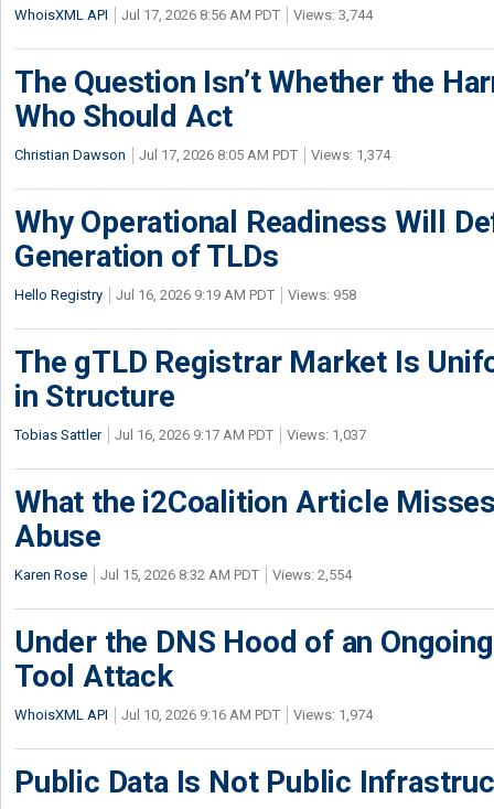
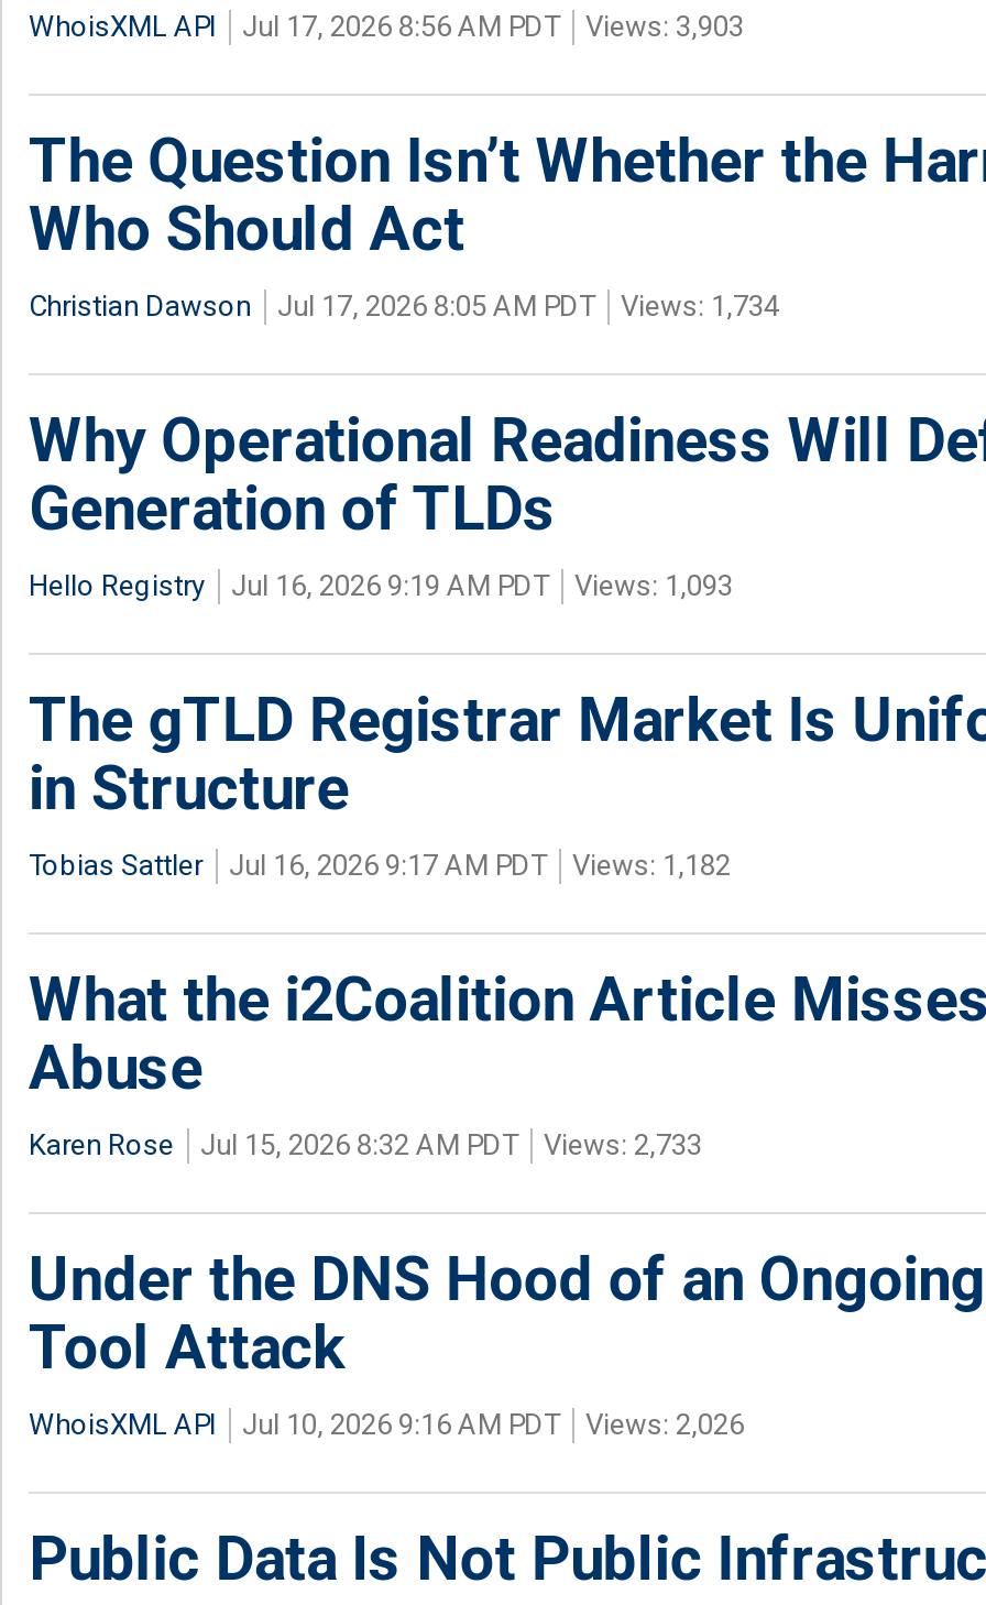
- WhoisXML API Jul 17, 2026 8:56 AM PDT Views: 3,744
+ WhoisXML API Jul 17, 2026 8:56 AM PDT Views: 3,903

- Christian Dawson Jul 17, 2026 8:05 AM PDT Views: 1,374
+ Christian Dawson Jul 17, 2026 8:05 AM PDT Views: 1,734

- Hello Registry Jul 16, 2026 9:19 AM PDT Views: 958
+ Hello Registry Jul 16, 2026 9:19 AM PDT Views: 1,093

- Tobias Sattler Jul 16, 2026 9:17 AM PDT Views: 1,037
+ Tobias Sattler Jul 16, 2026 9:17 AM PDT Views: 1,182

- Karen Rose Jul 15, 2026 8:32 AM PDT Views: 2,554
+ Karen Rose Jul 15, 2026 8:32 AM PDT Views: 2,733

- WhoisXML API Jul 10, 2026 9:16 AM PDT Views: 1,974
+ WhoisXML API Jul 10, 2026 9:16 AM PDT Views: 2,026
